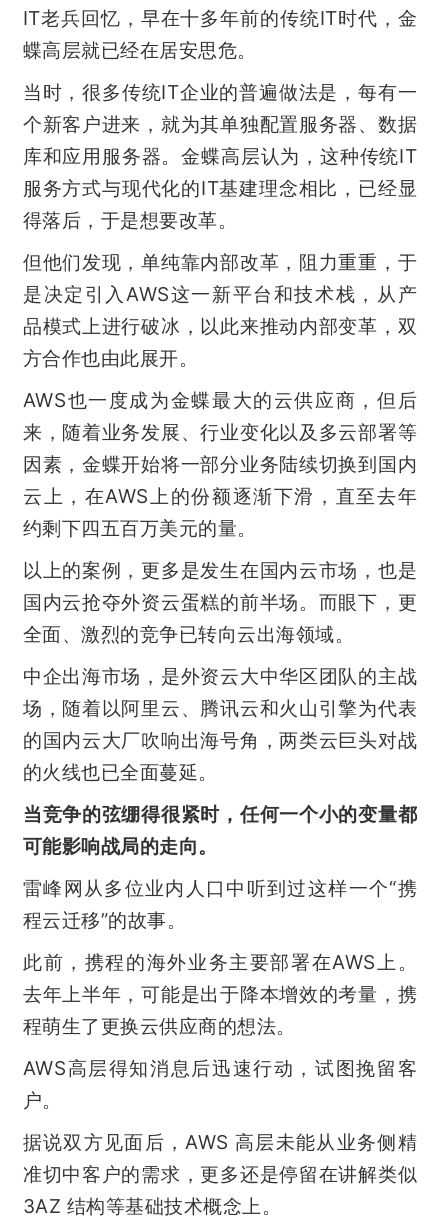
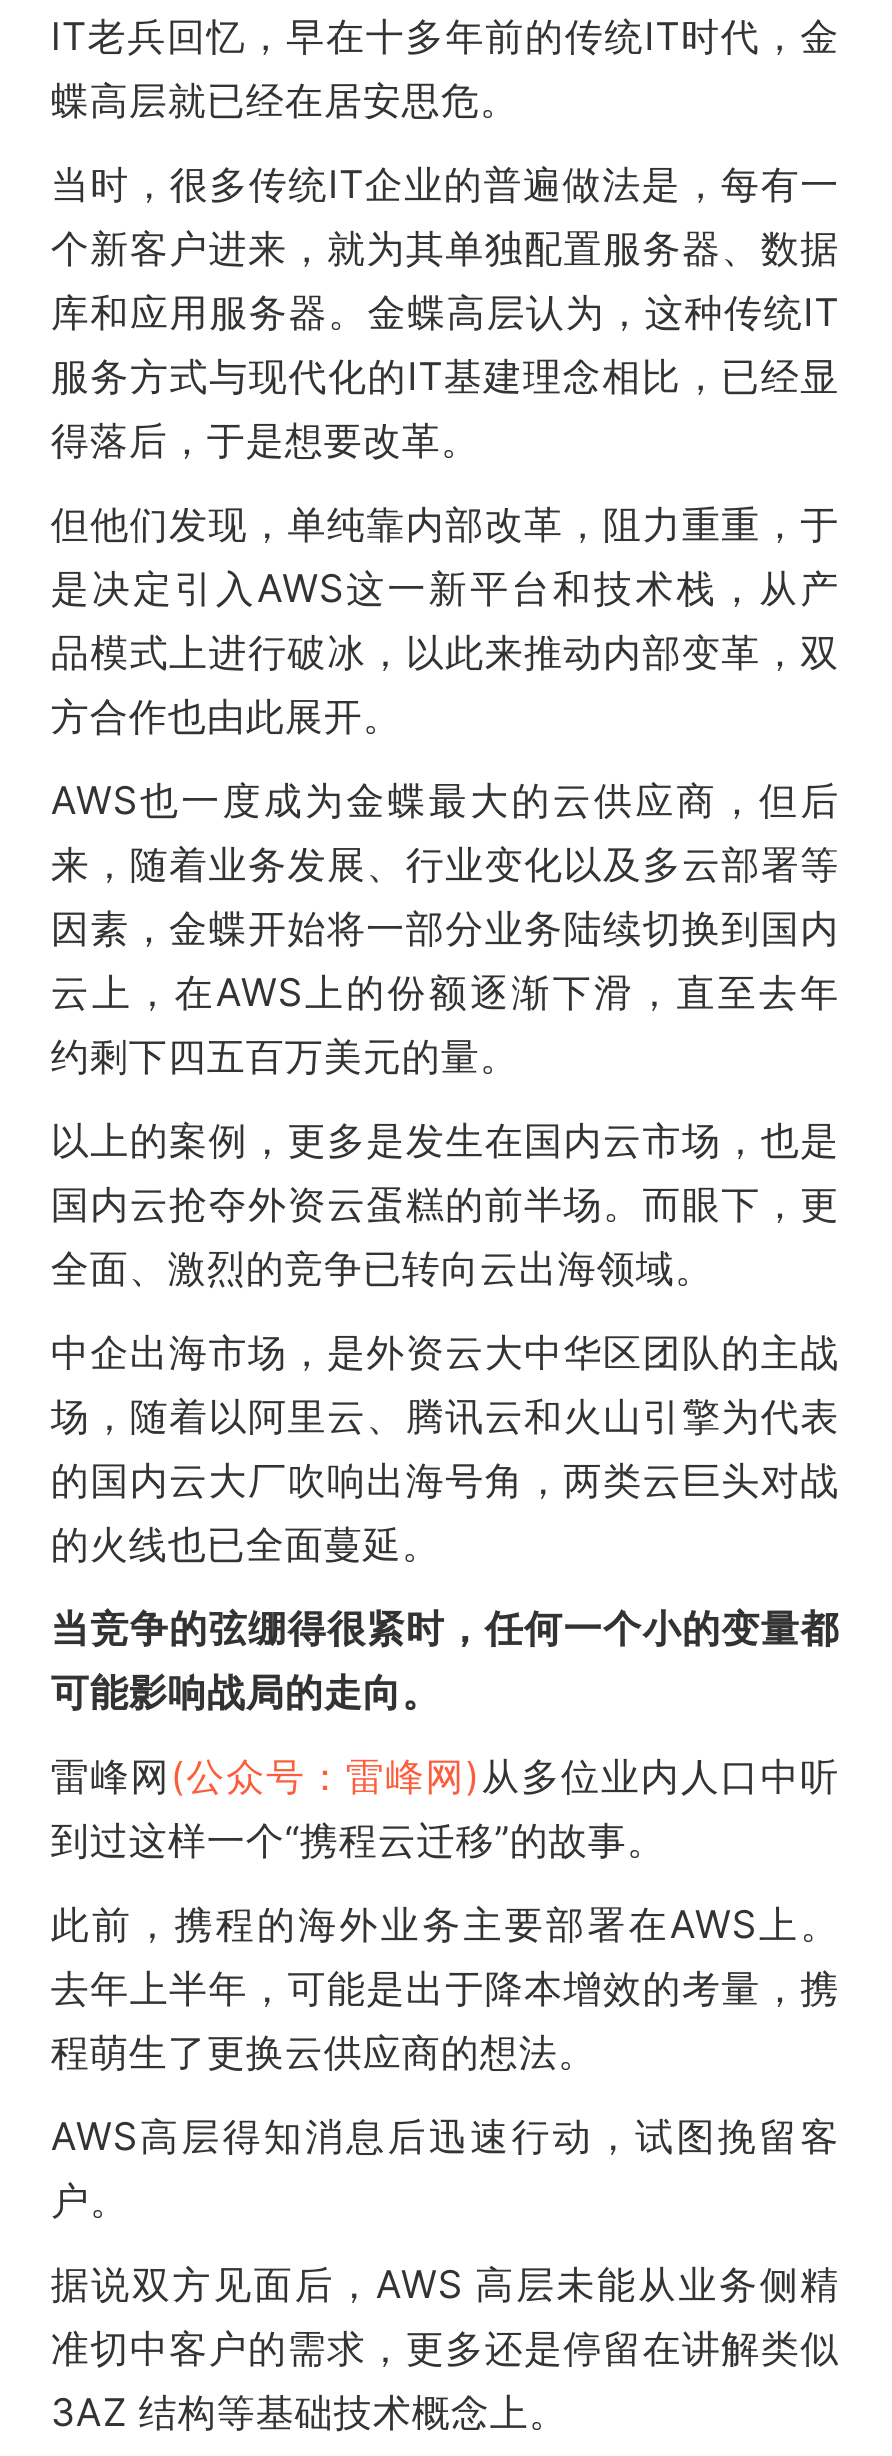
- 雷峰网从多位业内人口中听到过这样一个“携
- 程云迁移”的故事。
+ 雷峰网(公众号：雷峰网)从多位业内人口中听
+ 到过这样一个“携程云迁移”的故事。
